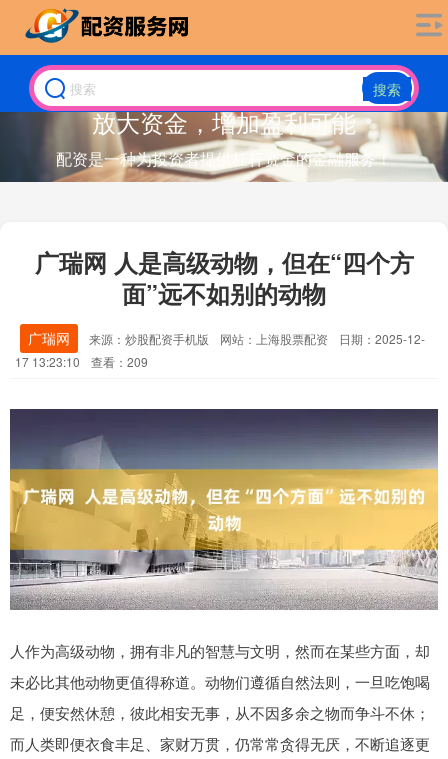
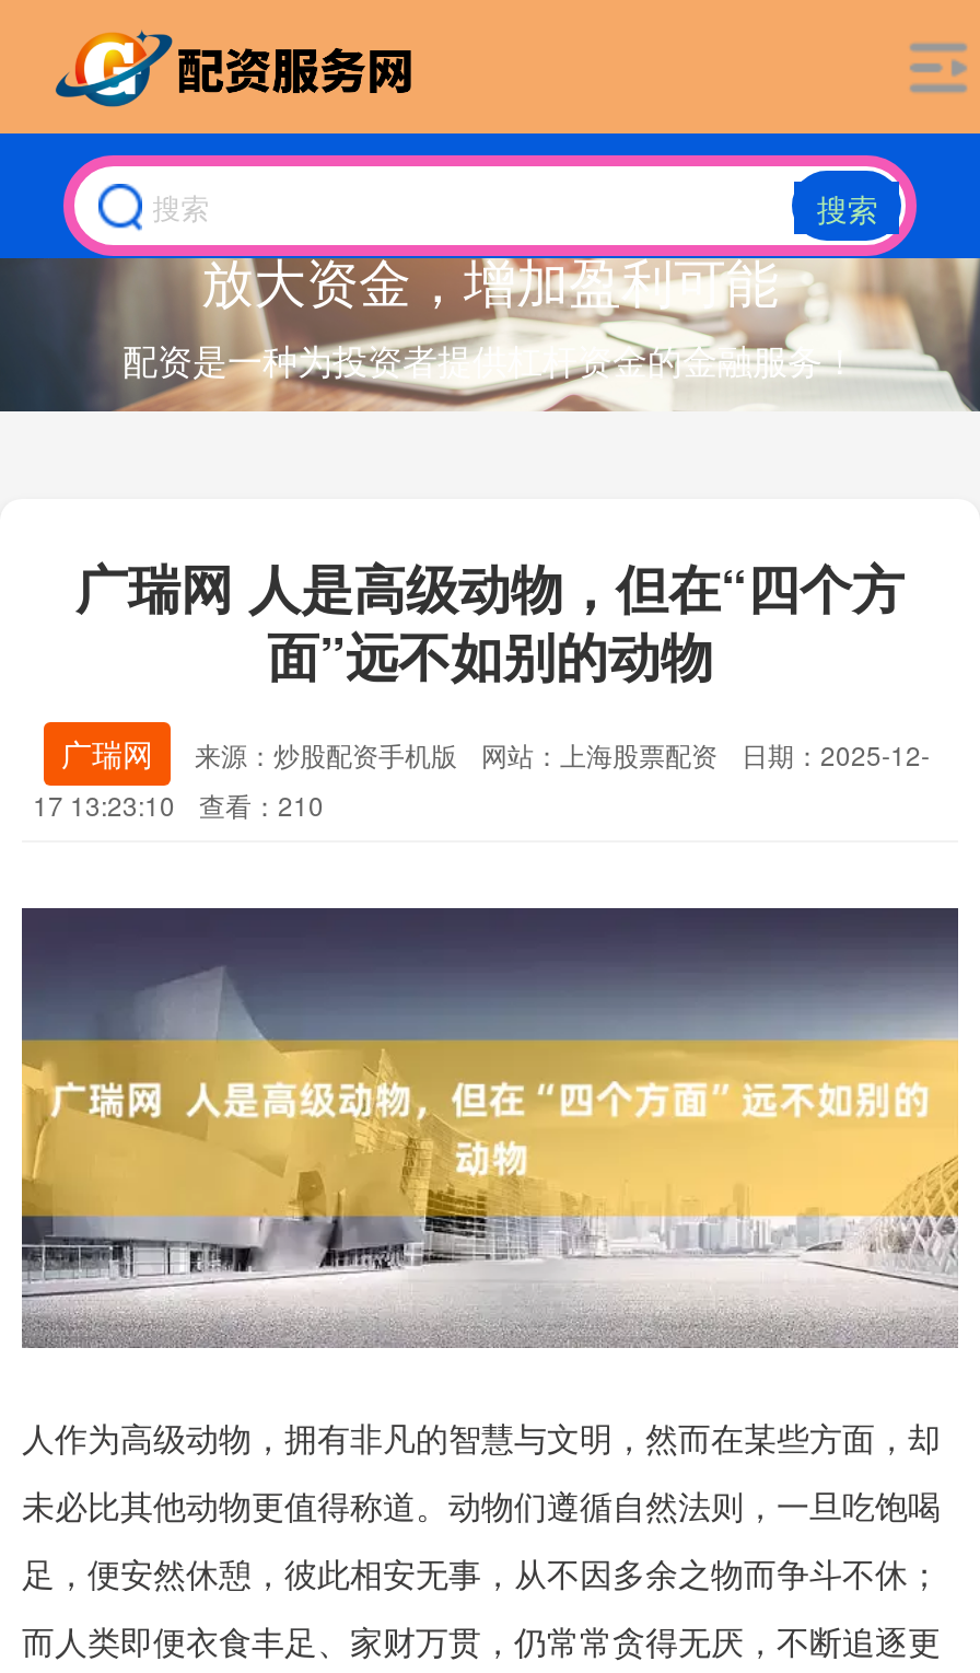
- 17 13:23:10 查看：209
+ 17 13:23:10 查看：210
